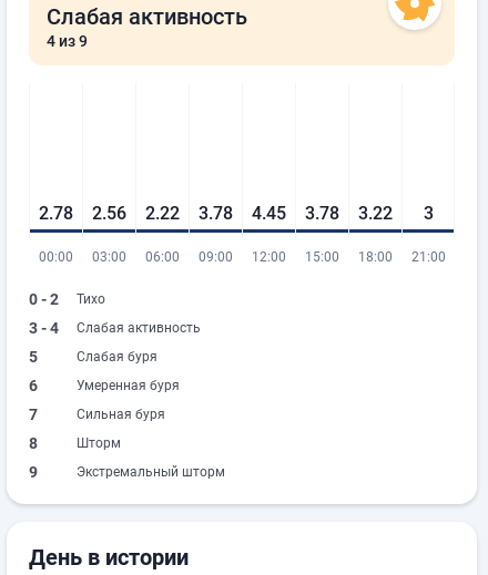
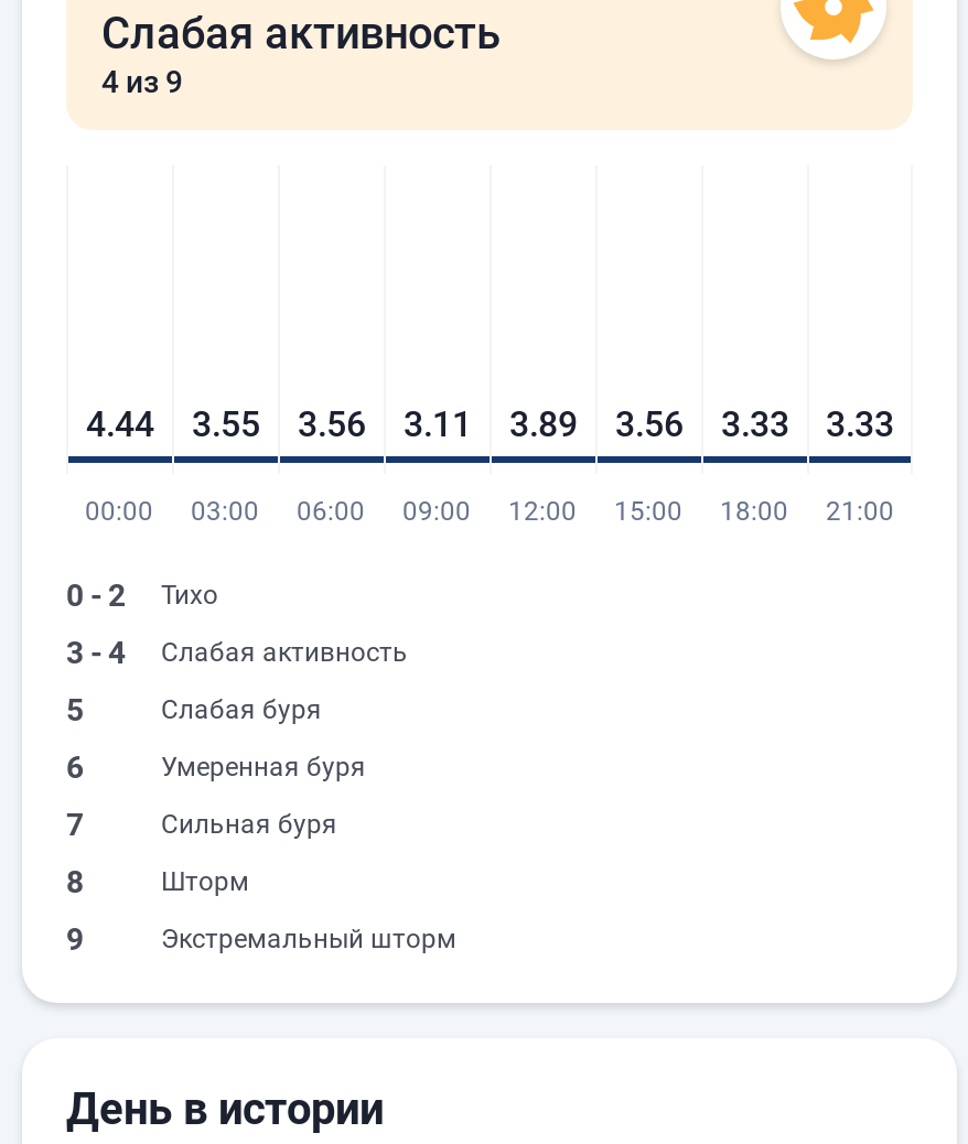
- 2.78
+ 4.44

- 2.56
+ 3.55

- 2.22
+ 3.56

- 3.78
+ 3.11

- 4.45
+ 3.89

- 3.78
+ 3.56

- 3.22
+ 3.33

- 3
+ 3.33
